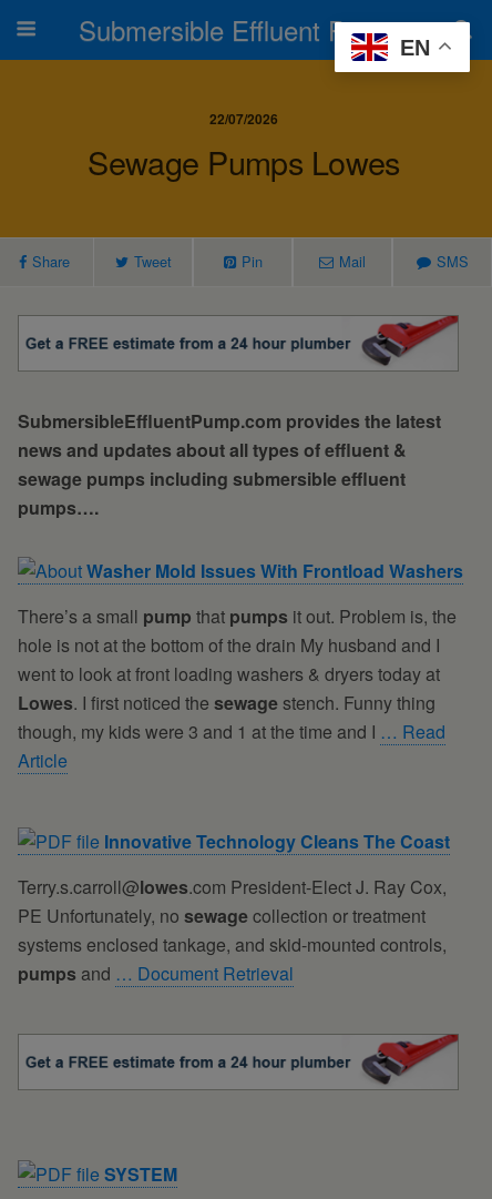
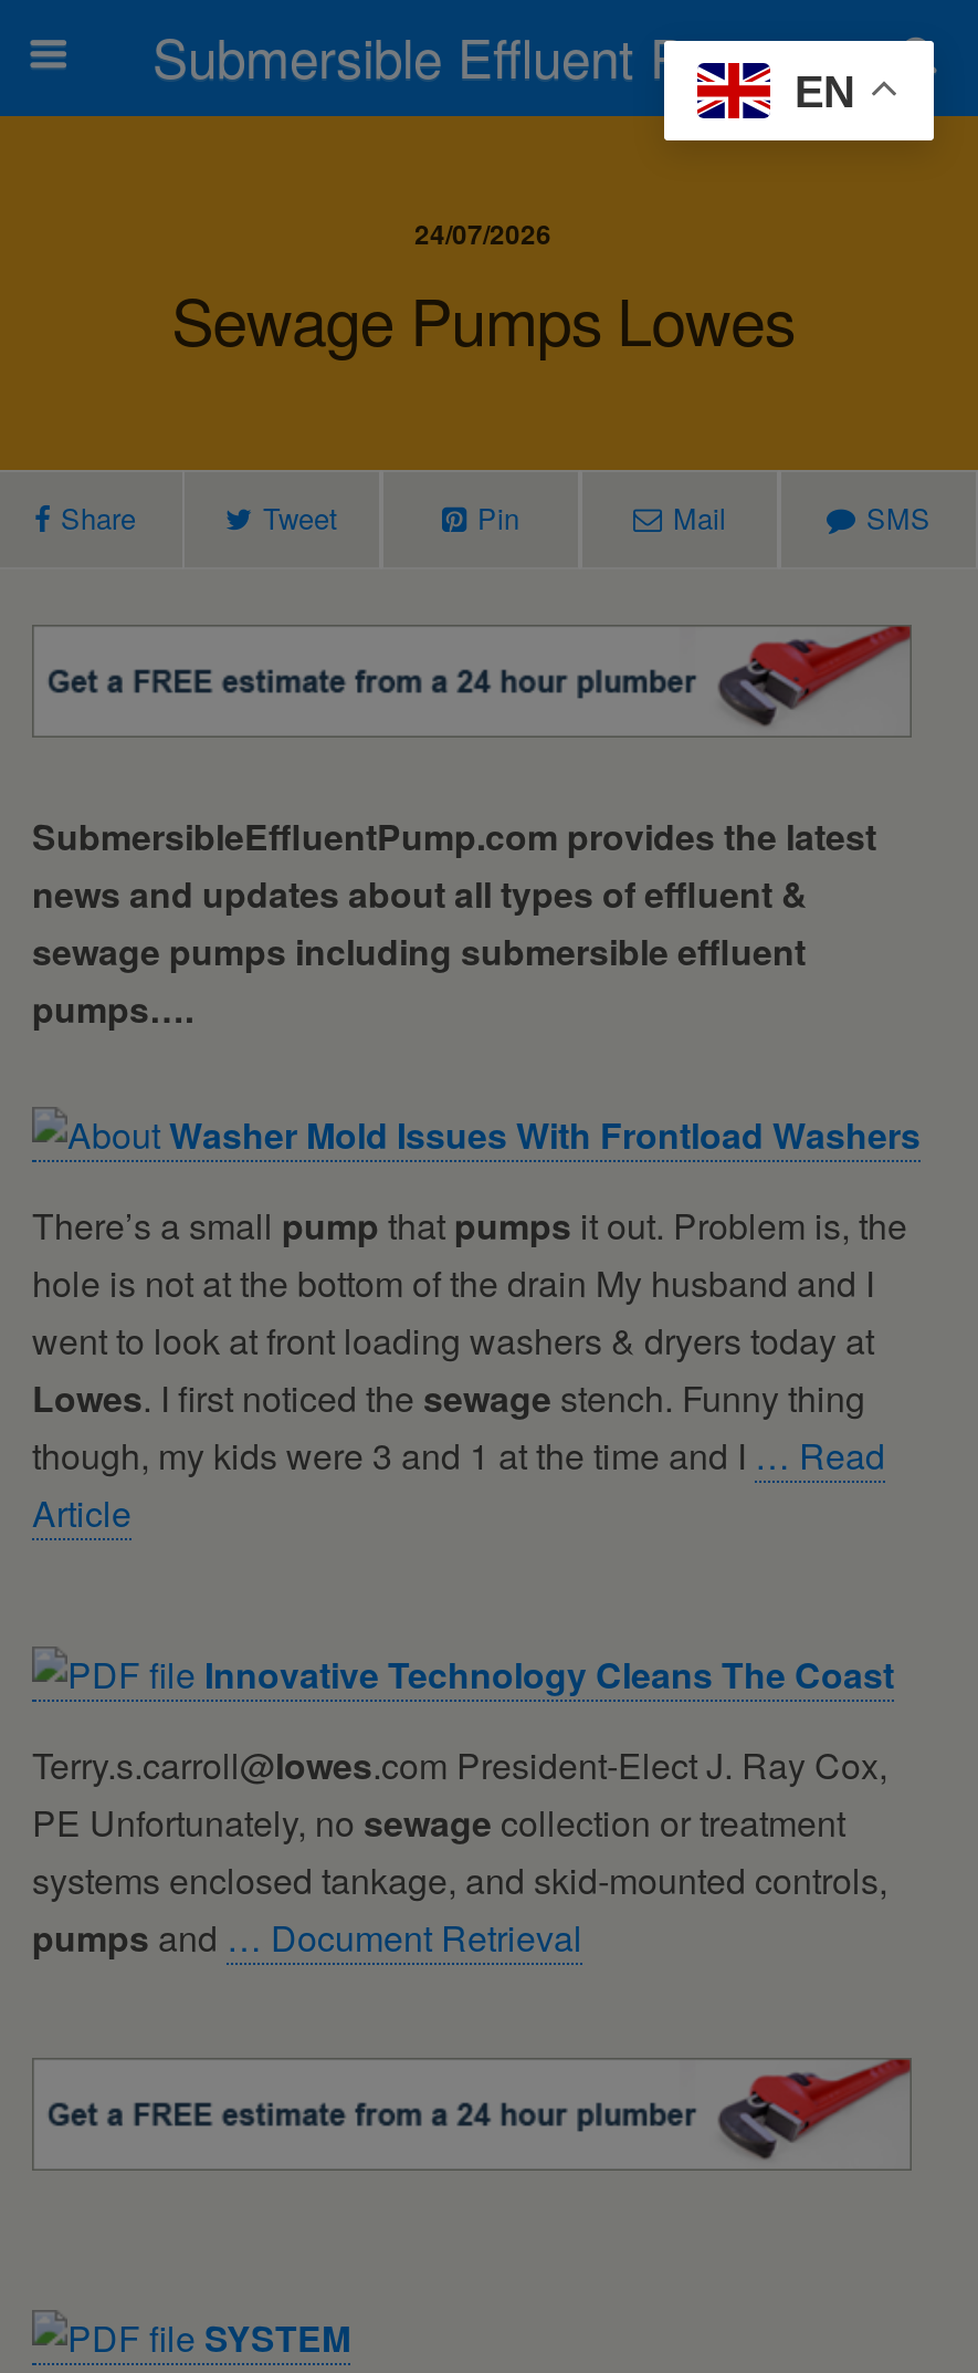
- 22/07/2026
+ 24/07/2026
